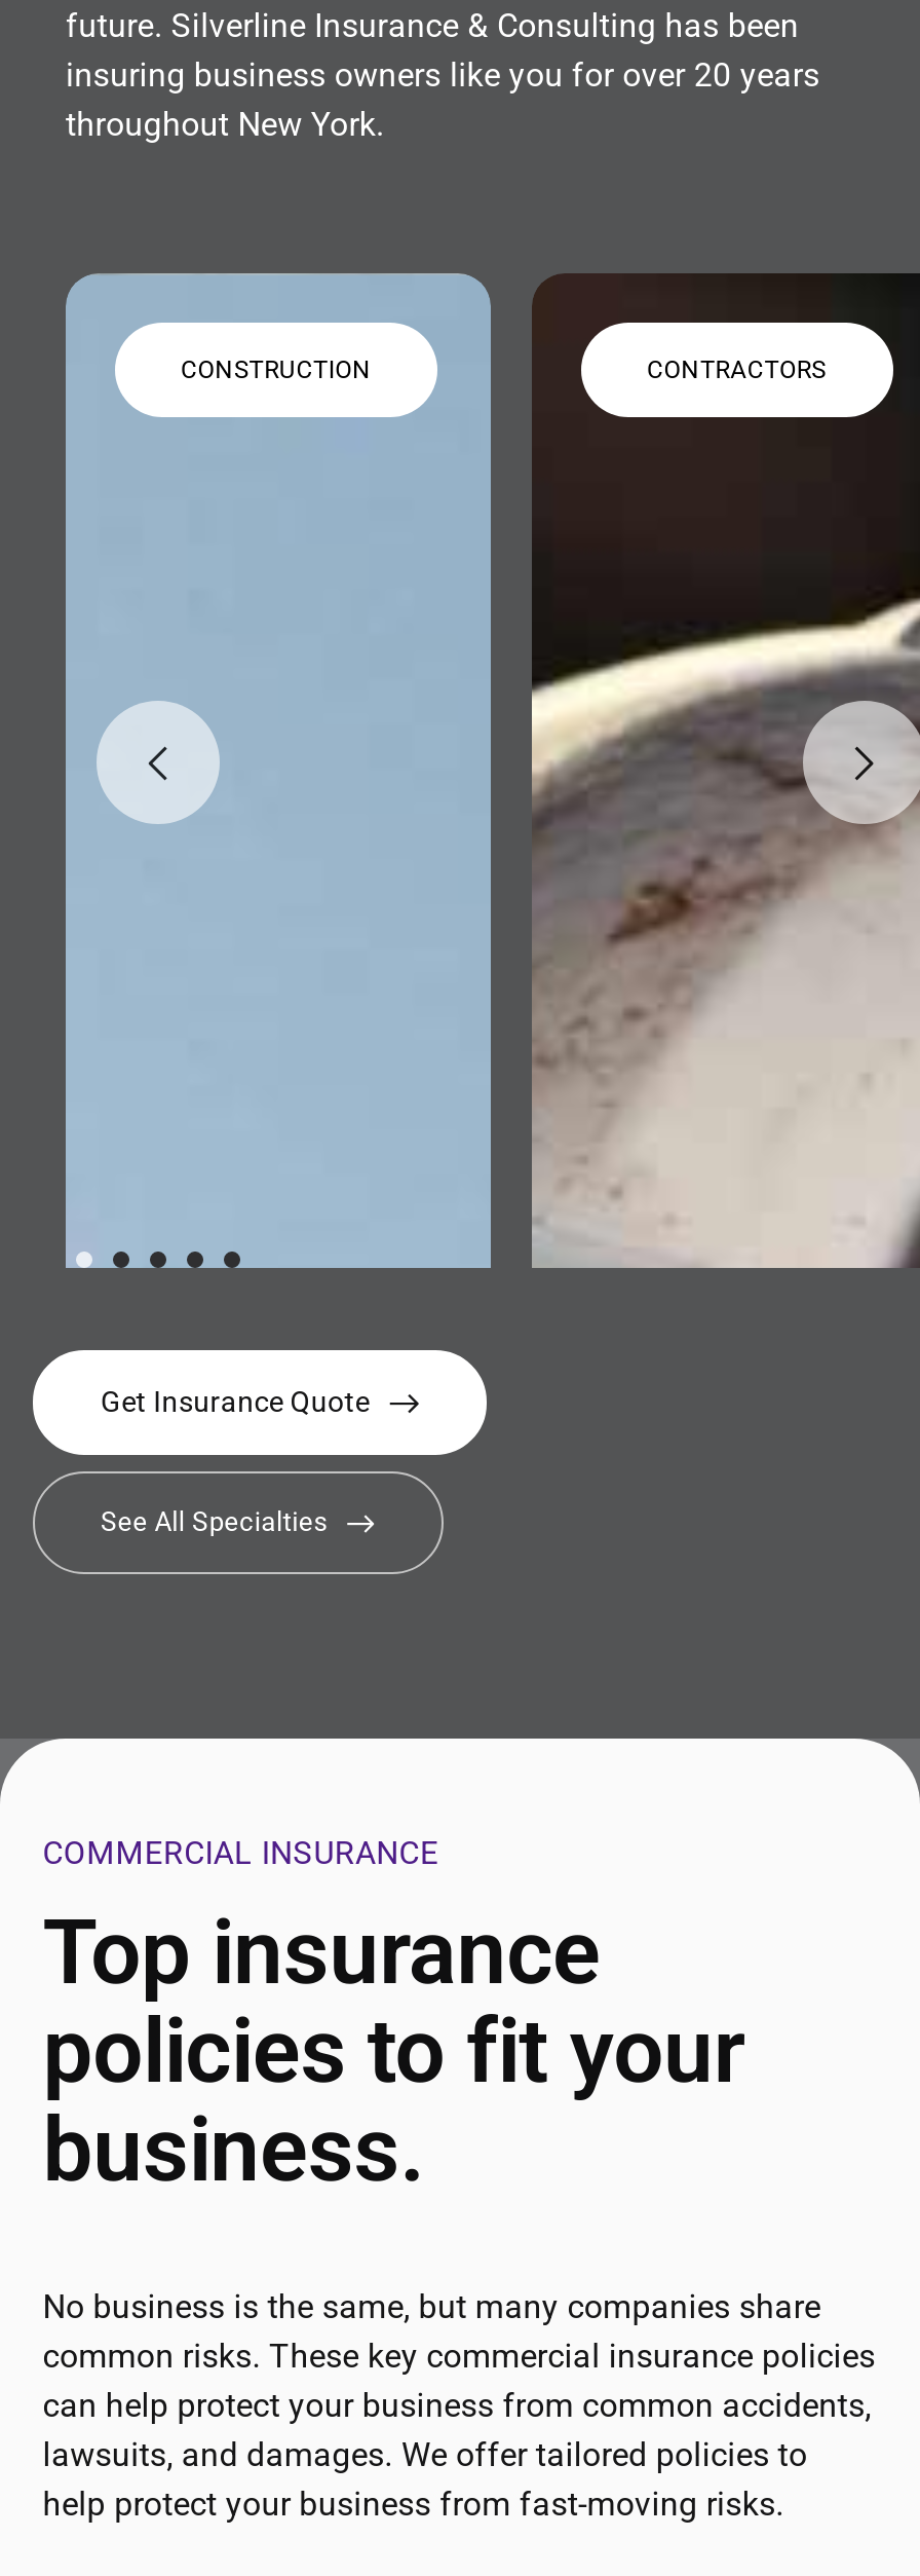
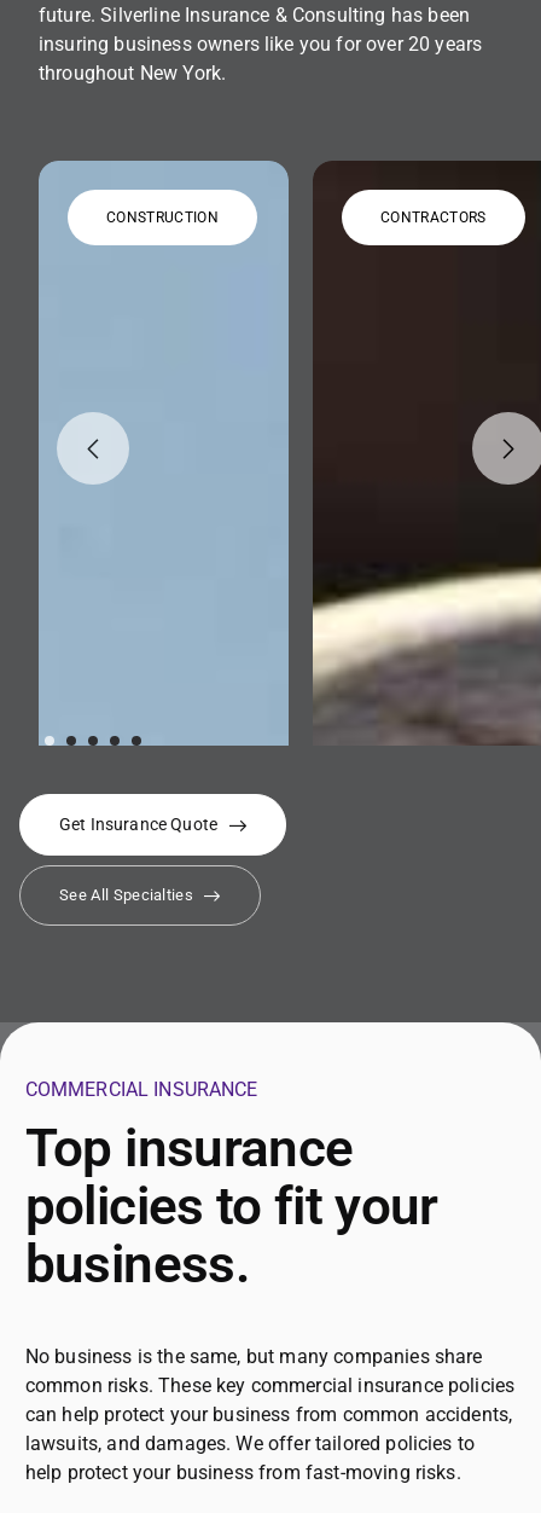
- [image]
+ [image]
